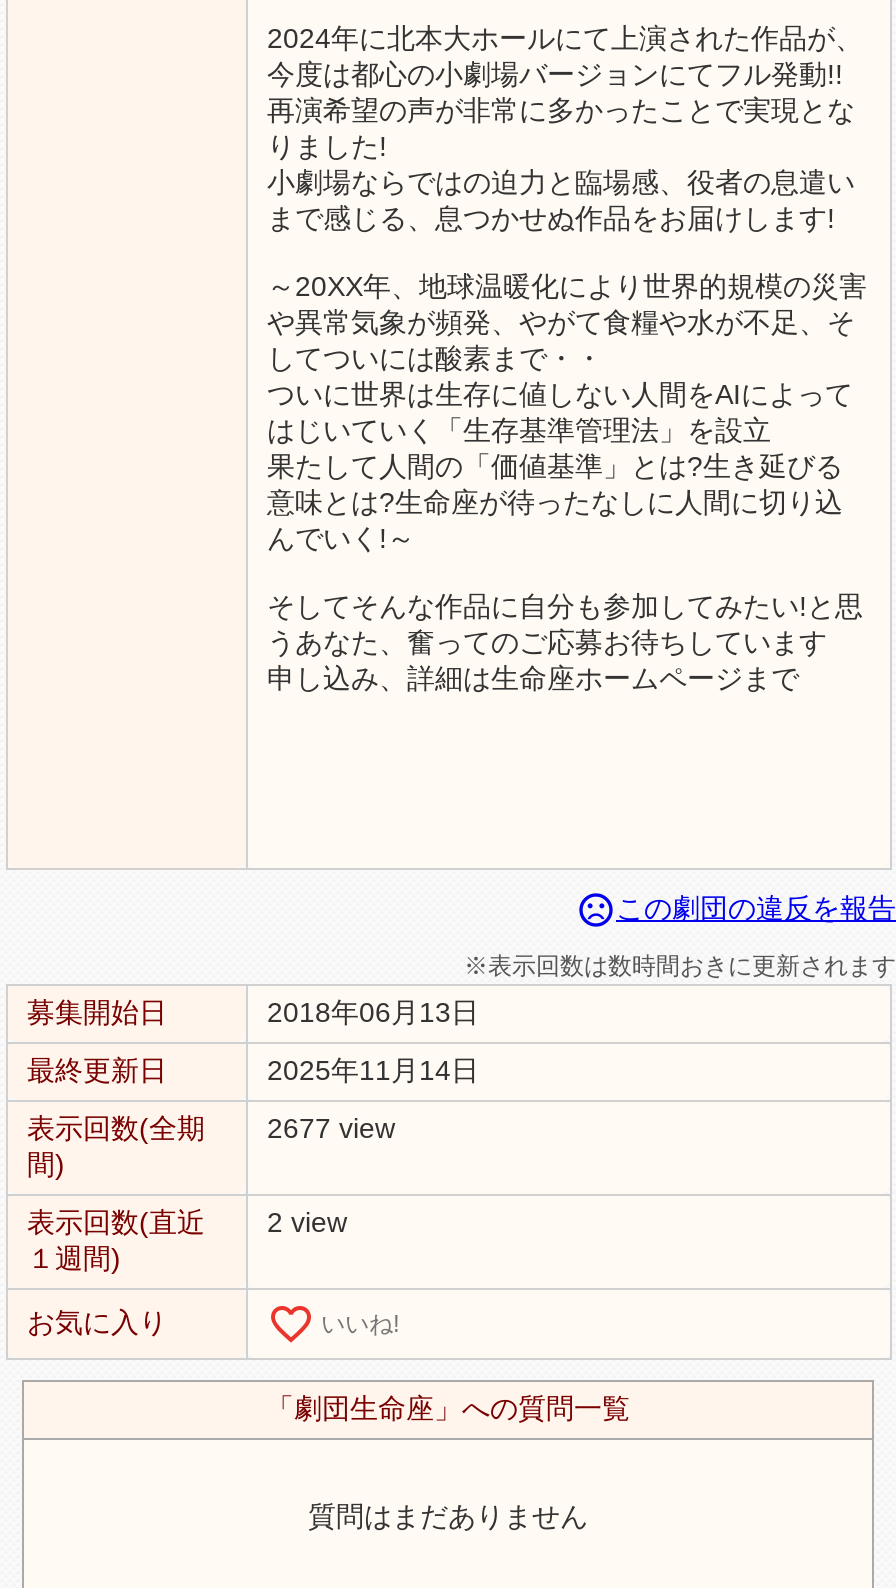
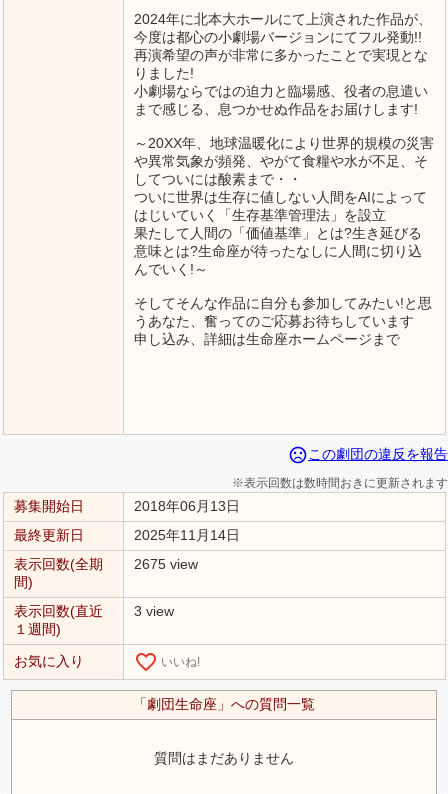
- 表示回数(全期 2677 view
+ 表示回数(全期 2675 view

- 表示回数(直近 2 view
+ 表示回数(直近 3 view
